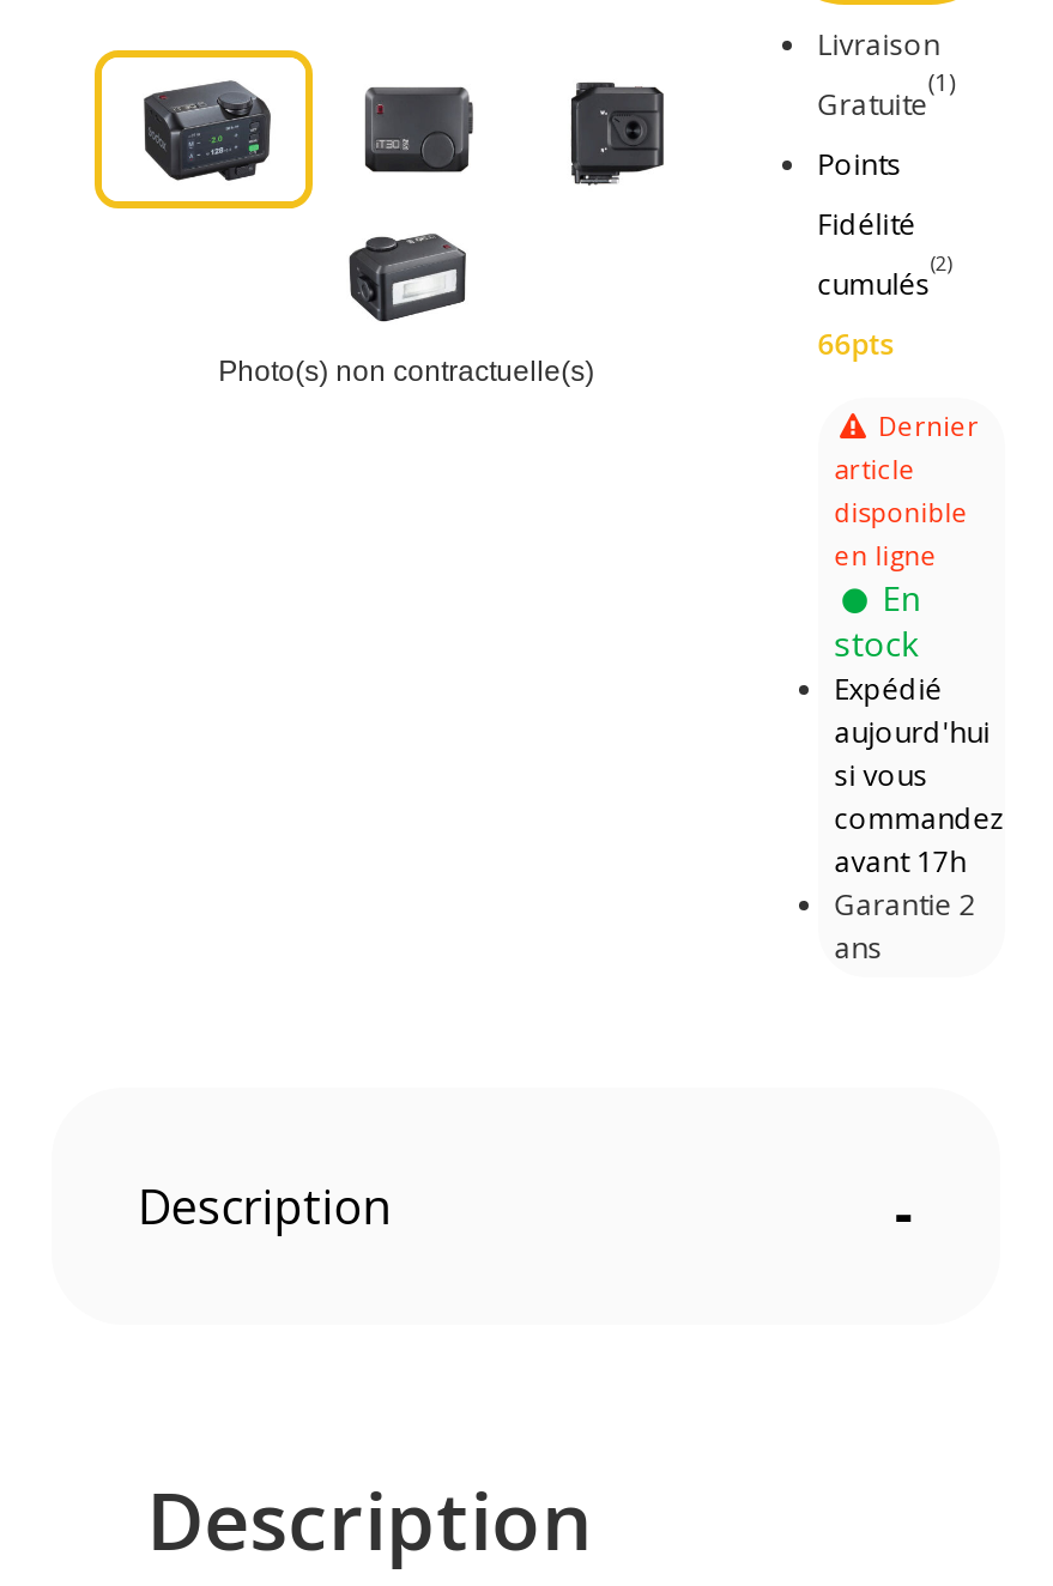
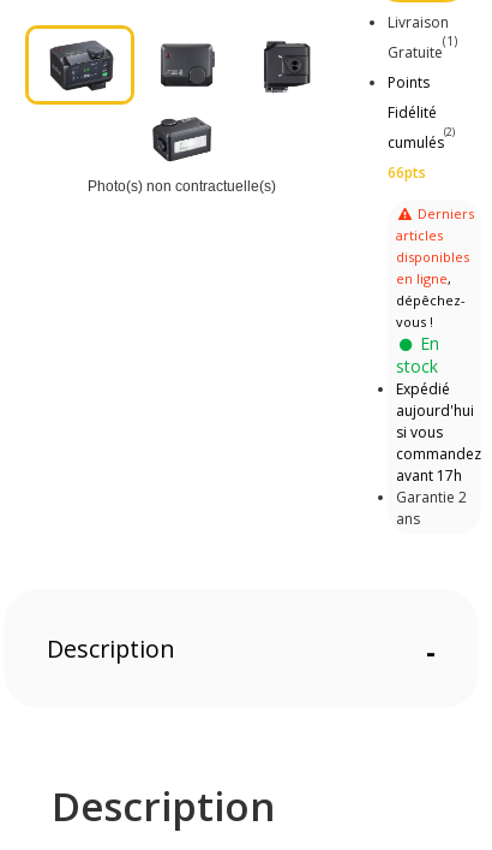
- Dernier
- article
- disponible
- en ligne
+ Derniers
+ articles
+ disponibles
+ en ligne,
+ dépêchez-
+ vous !
